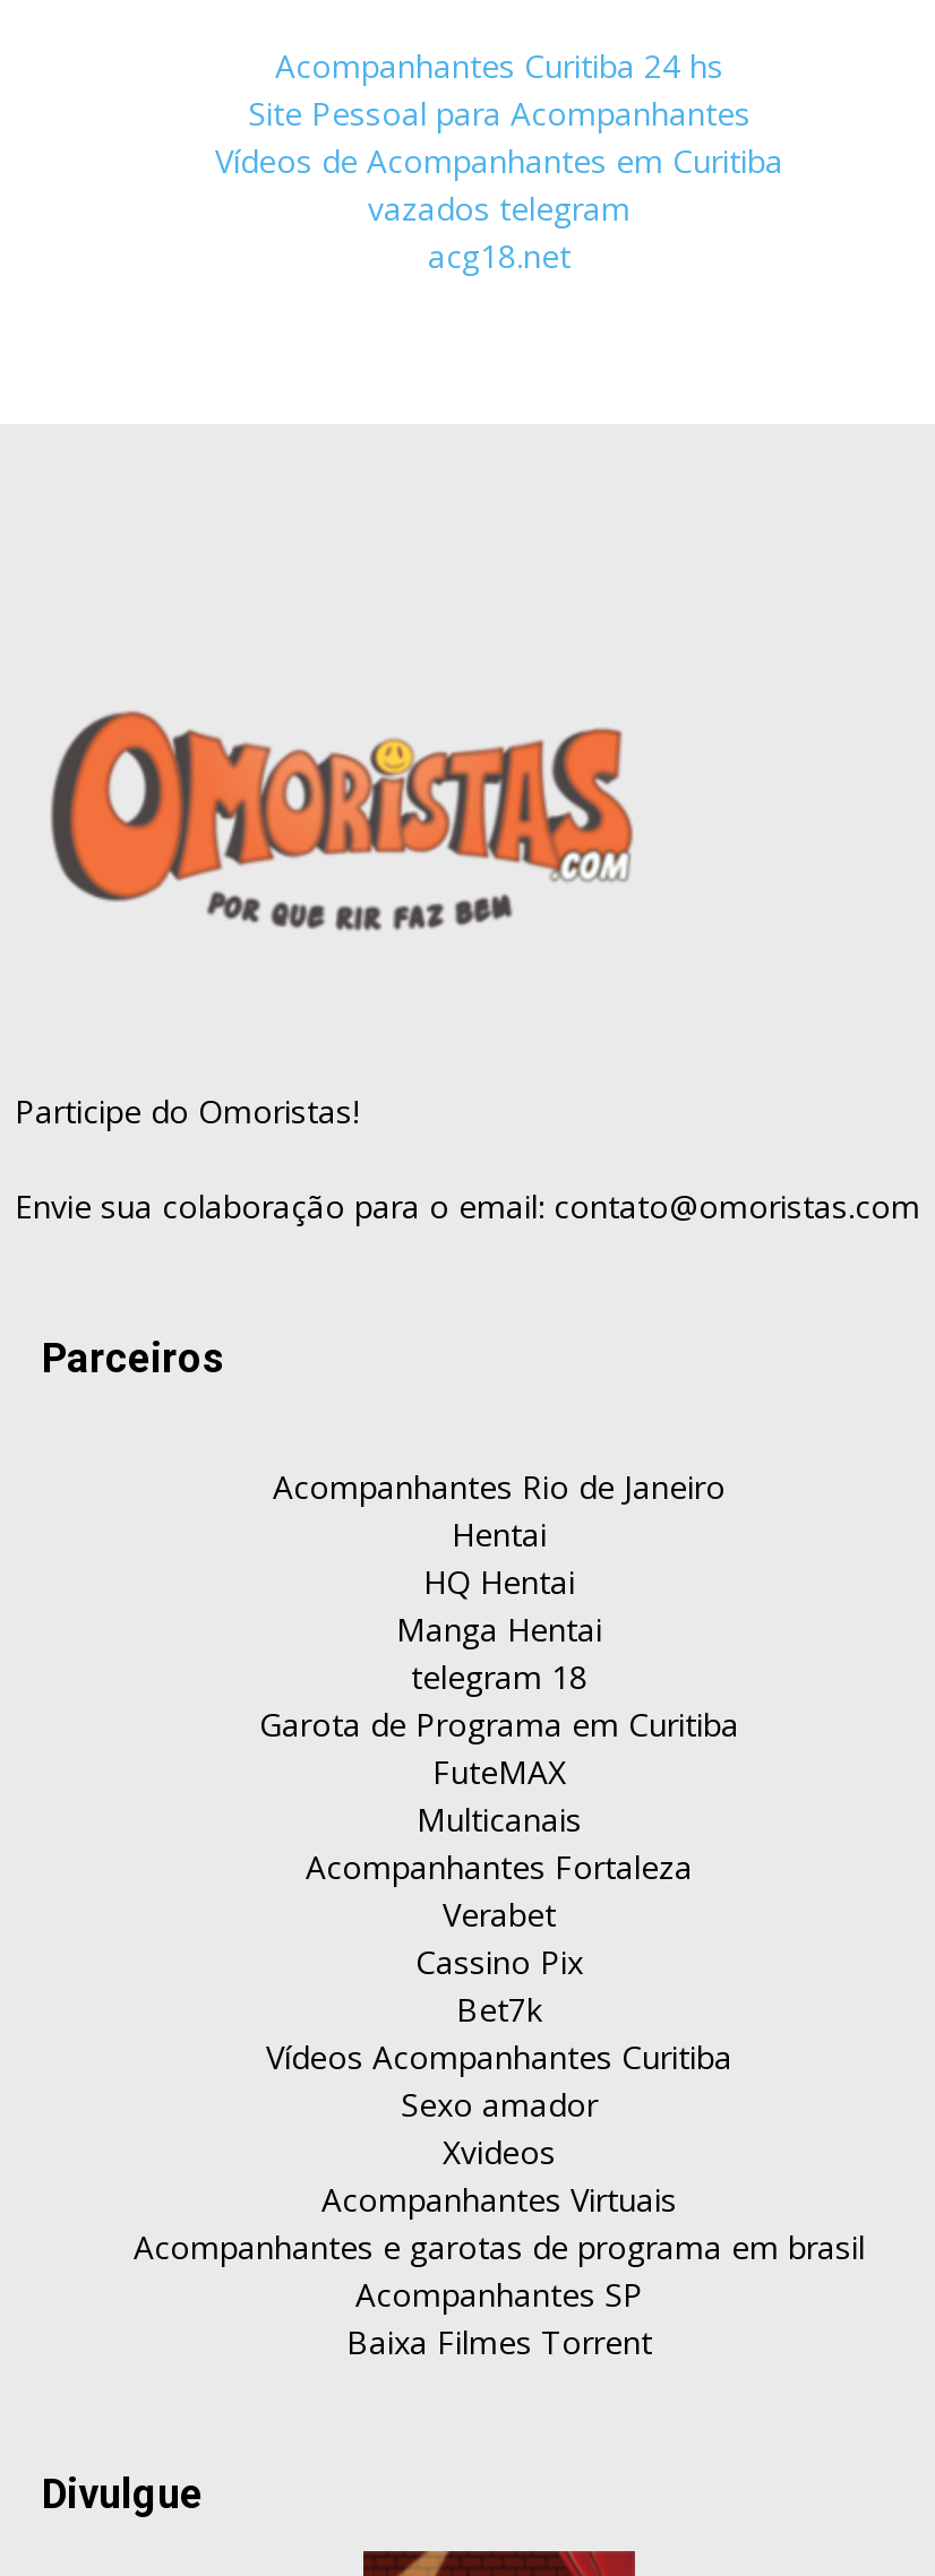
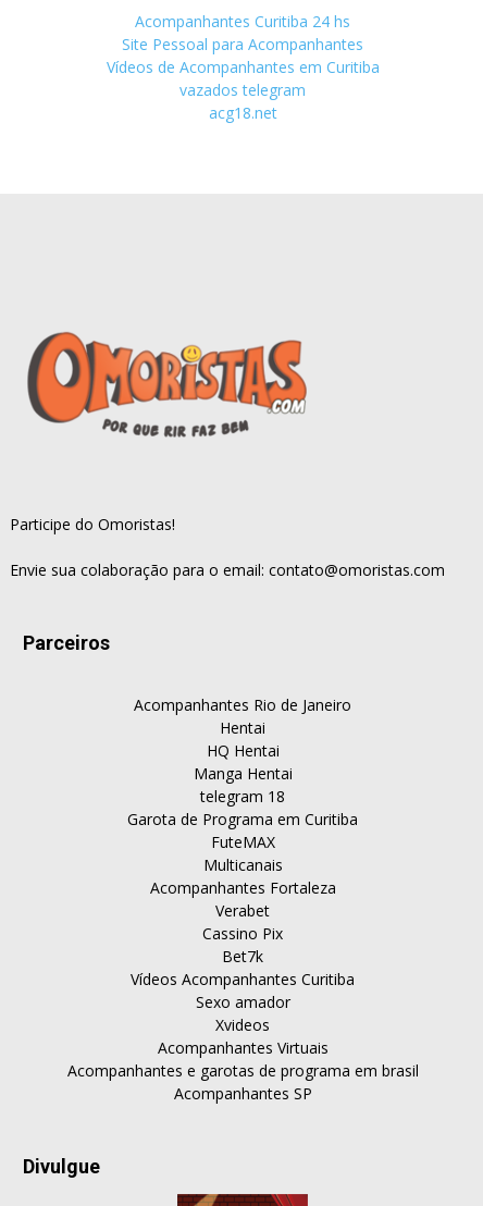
- Baixa Filmes Torrent
